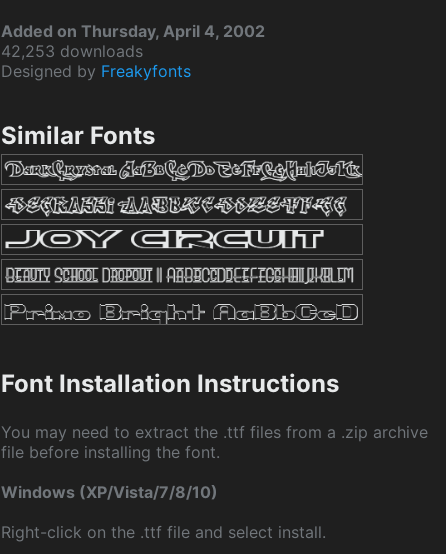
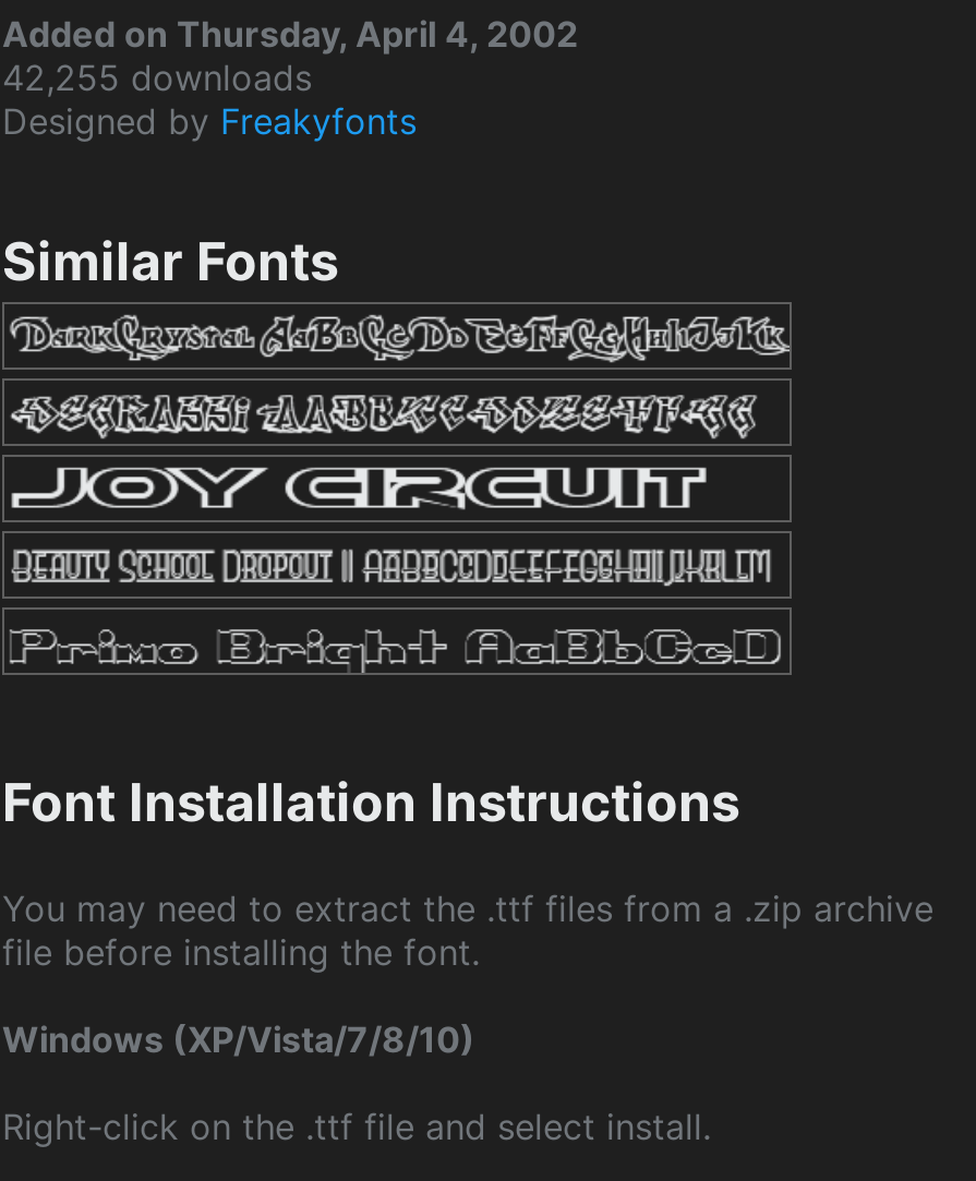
- 42,253 downloads
+ 42,255 downloads
